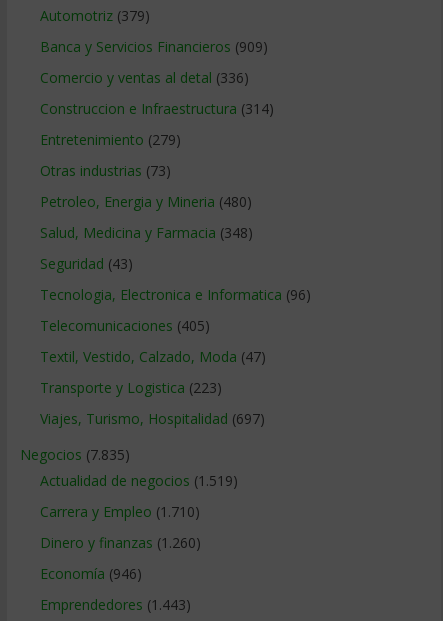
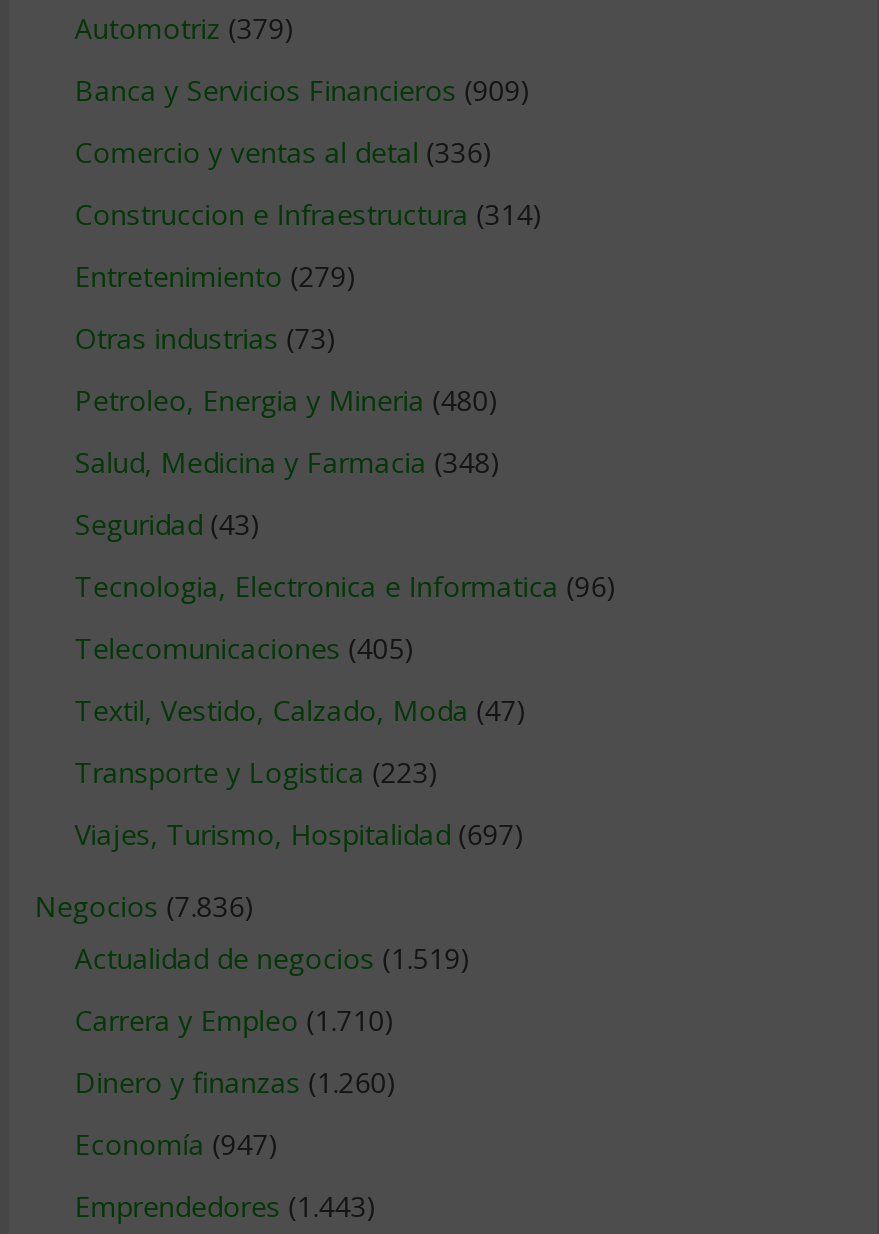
- Negocios (7.835)
+ Negocios (7.836)

- Economía (946)
+ Economía (947)
